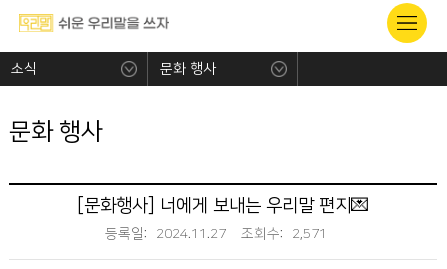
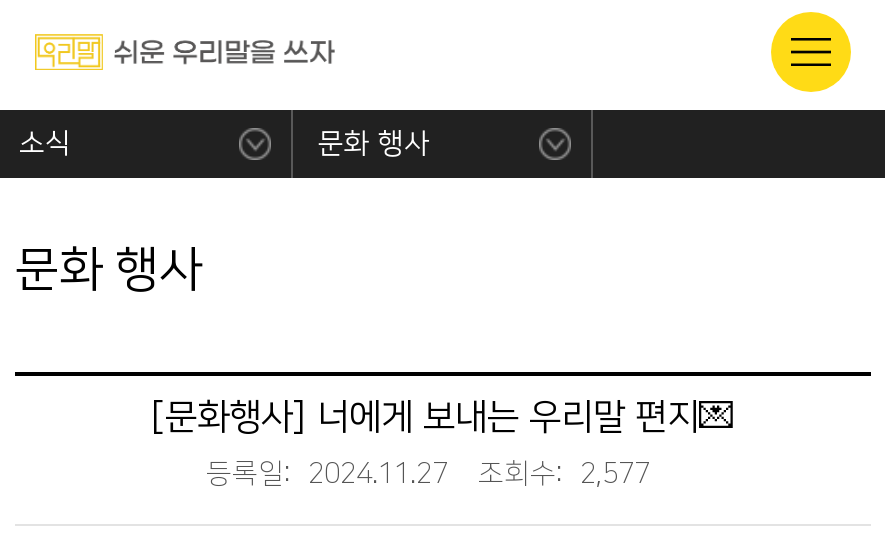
- 등록일: 2024.11.27 조회수: 2,571
+ 등록일: 2024.11.27 조회수: 2,577
